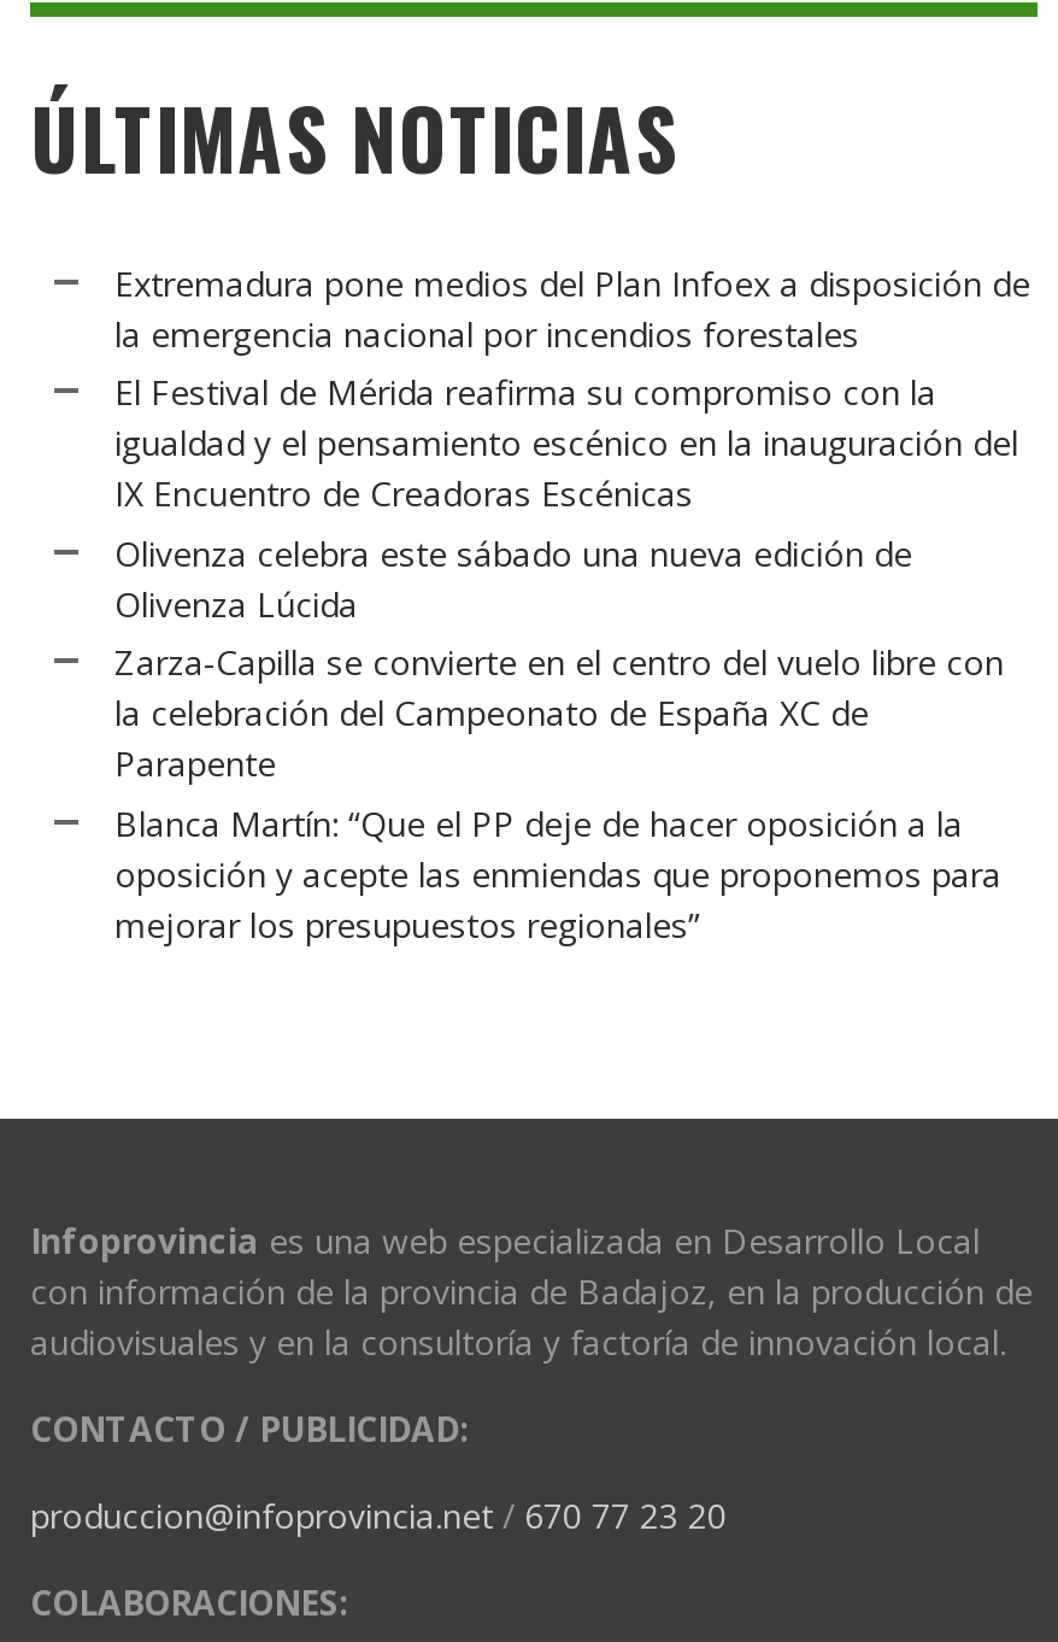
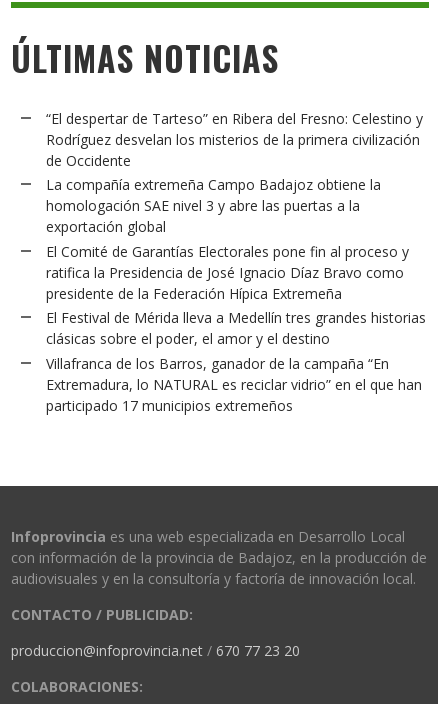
- Extremadura pone medios del Plan Infoex a disposición de
- la emergencia nacional por incendios forestales
- El Festival de Mérida reafirma su compromiso con la
- igualdad y el pensamiento escénico en la inauguración del
- IX Encuentro de Creadoras Escénicas
- Olivenza celebra este sábado una nueva edición de
- Olivenza Lúcida
- Zarza-Capilla se convierte en el centro del vuelo libre con
- la celebración del Campeonato de España XC de
- Parapente
- Blanca Martín: “Que el PP deje de hacer oposición a la
- oposición y acepte las enmiendas que proponemos para
- mejorar los presupuestos regionales”
+ “El despertar de Tarteso” en Ribera del Fresno: Celestino y
+ Rodríguez desvelan los misterios de la primera civilización
+ de Occidente
+ La compañía extremeña Campo Badajoz obtiene la
+ homologación SAE nivel 3 y abre las puertas a la
+ exportación global
+ El Comité de Garantías Electorales pone fin al proceso y
+ ratifica la Presidencia de José Ignacio Díaz Bravo como
+ presidente de la Federación Hípica Extremeña
+ El Festival de Mérida lleva a Medellín tres grandes historias
+ clásicas sobre el poder, el amor y el destino
+ Villafranca de los Barros, ganador de la campaña “En
+ Extremadura, lo NATURAL es reciclar vidrio” en el que han
+ participado 17 municipios extremeños
